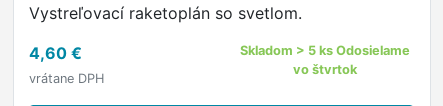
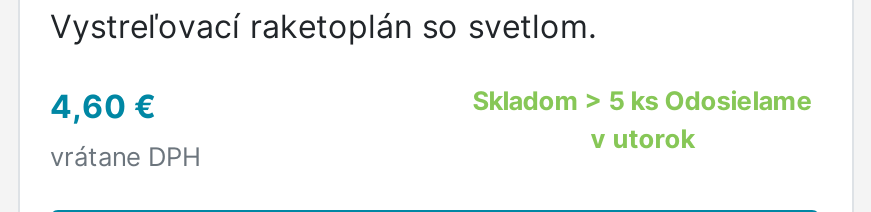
- vo štvrtok
+ v utorok
